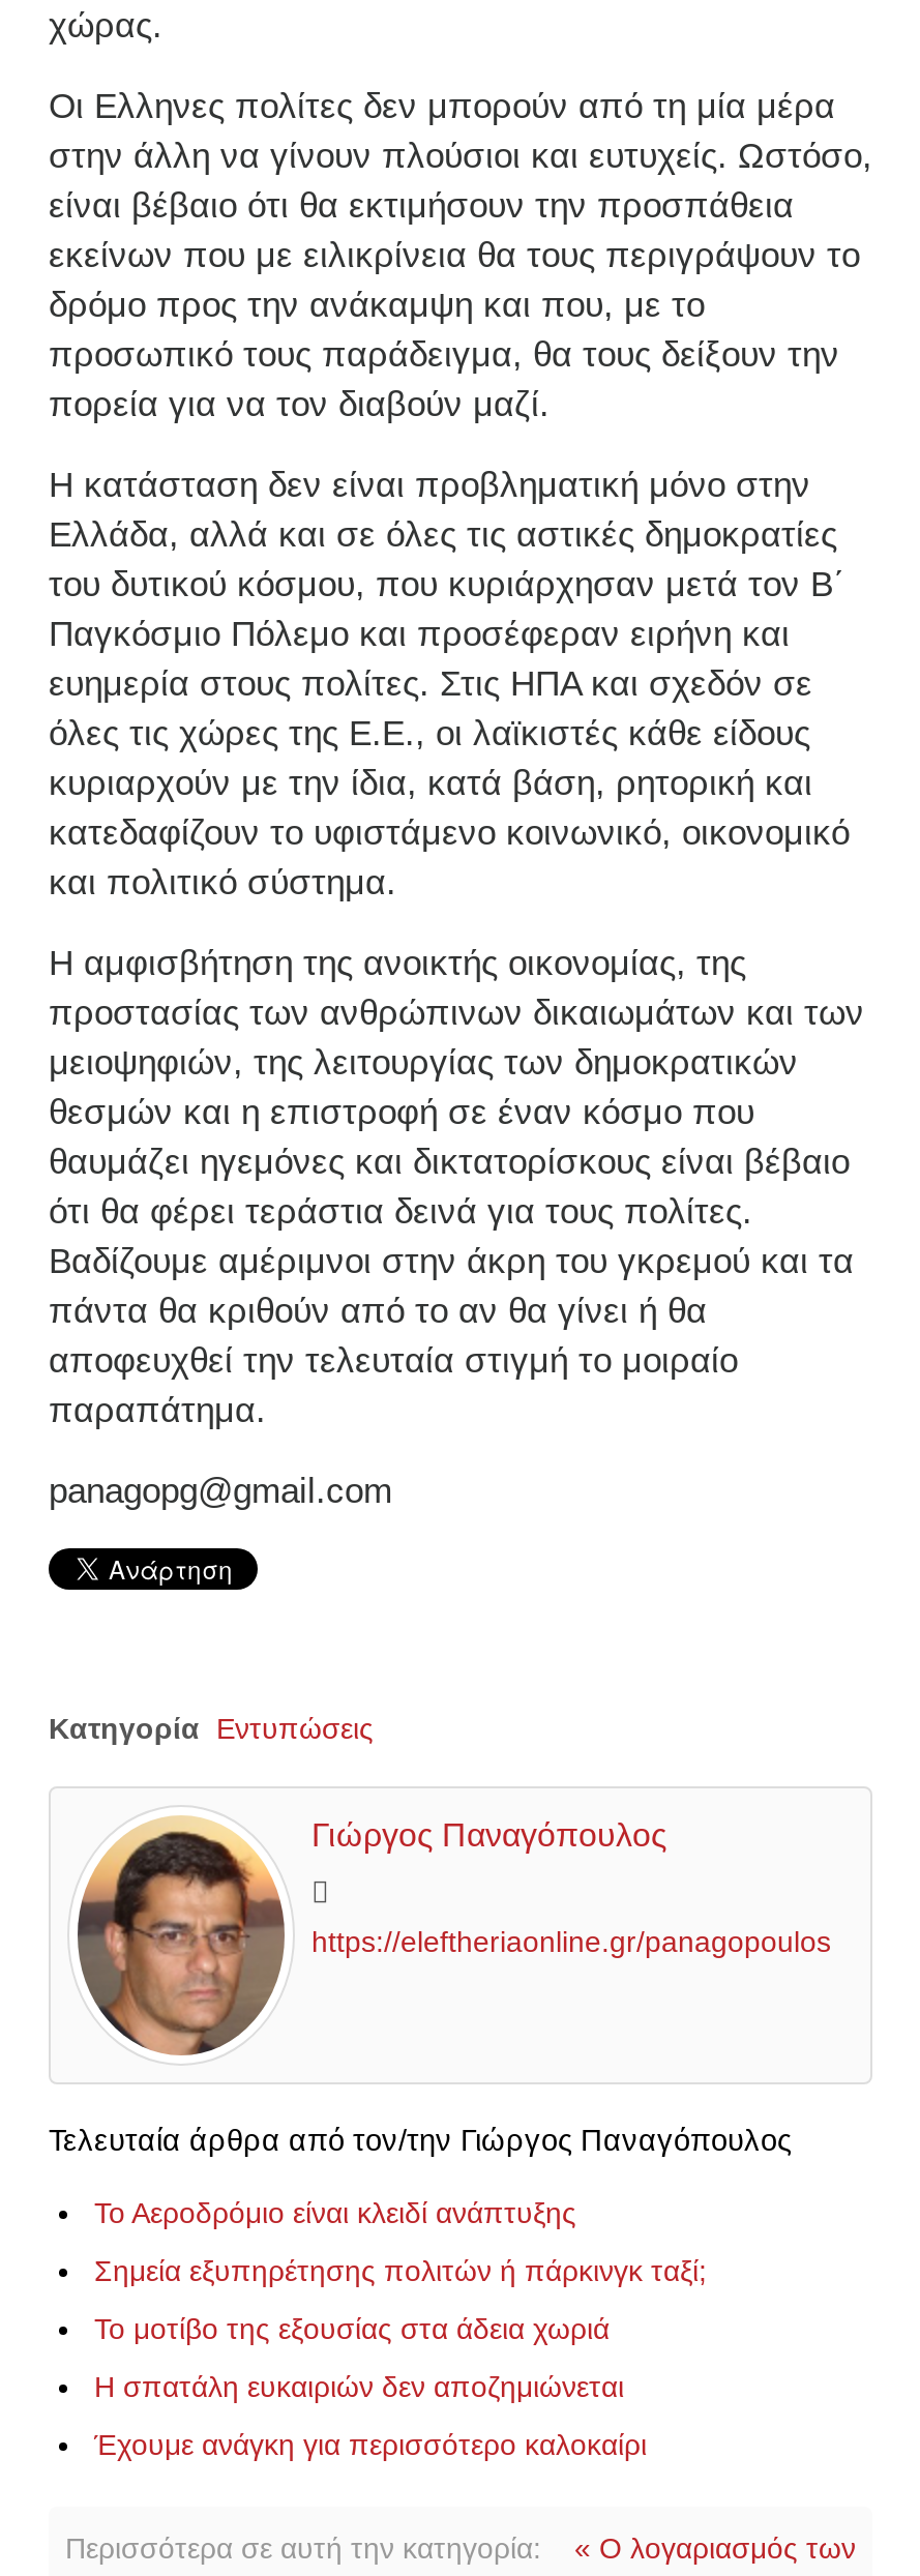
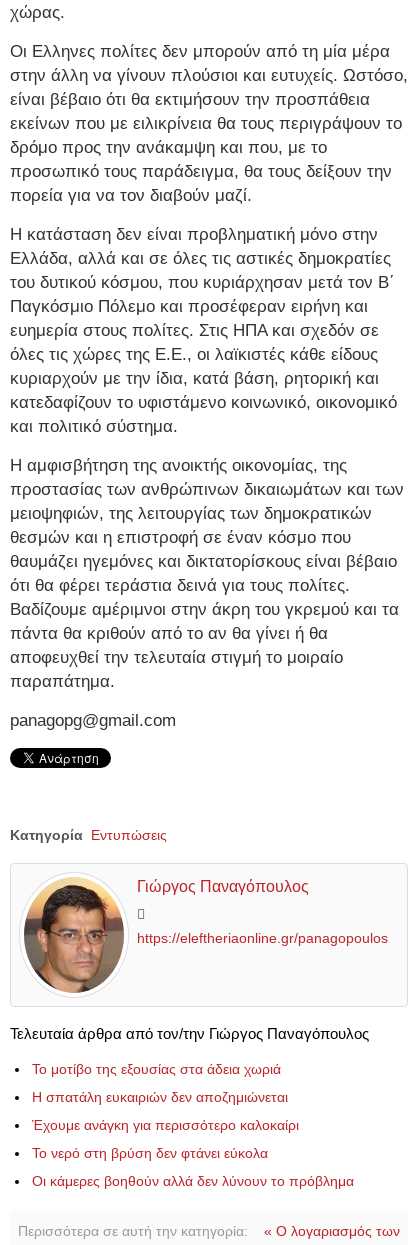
- Το Αεροδρόμιο είναι κλειδί ανάπτυξης
- Σημεία εξυπηρέτησης πολιτών ή πάρκινγκ ταξί;

moved up: Το μοτίβο της εξουσίας στα άδεια χωριά | Η σπατάλη ευκαιριών δεν αποζημιώνεται | Έχουμε ανάγκη για περισσότερο καλοκαίρι

+ Το νερό στη βρύση δεν φτάνει εύκολα
+ Οι κάμερες βοηθούν αλλά δεν λύνουν το πρόβλημα
